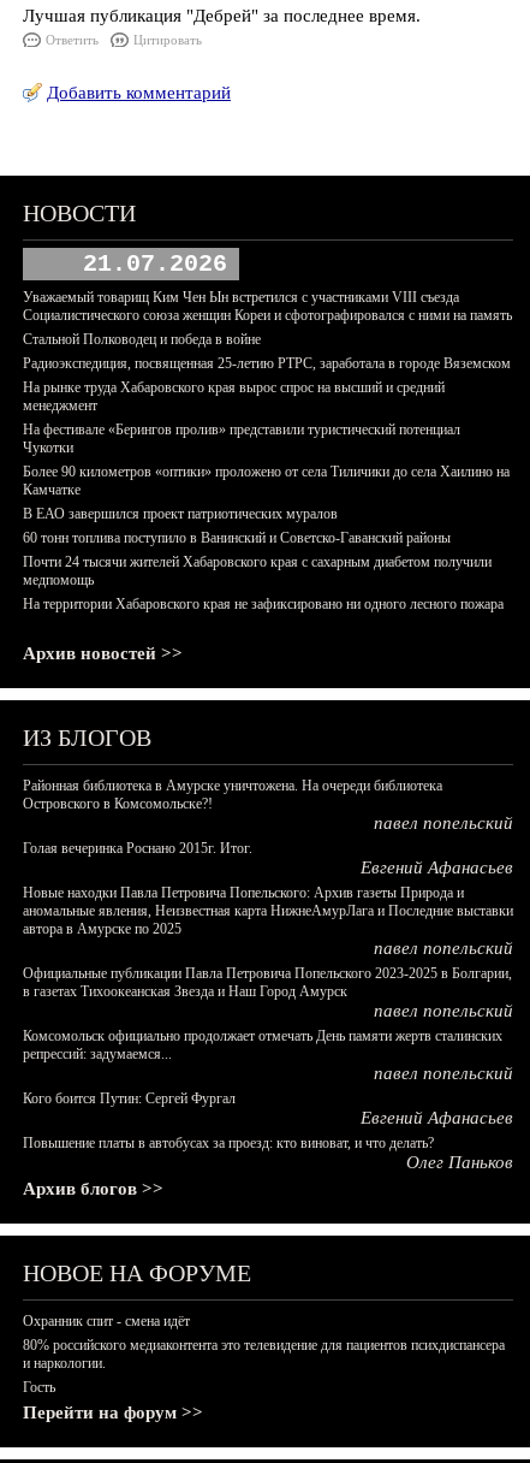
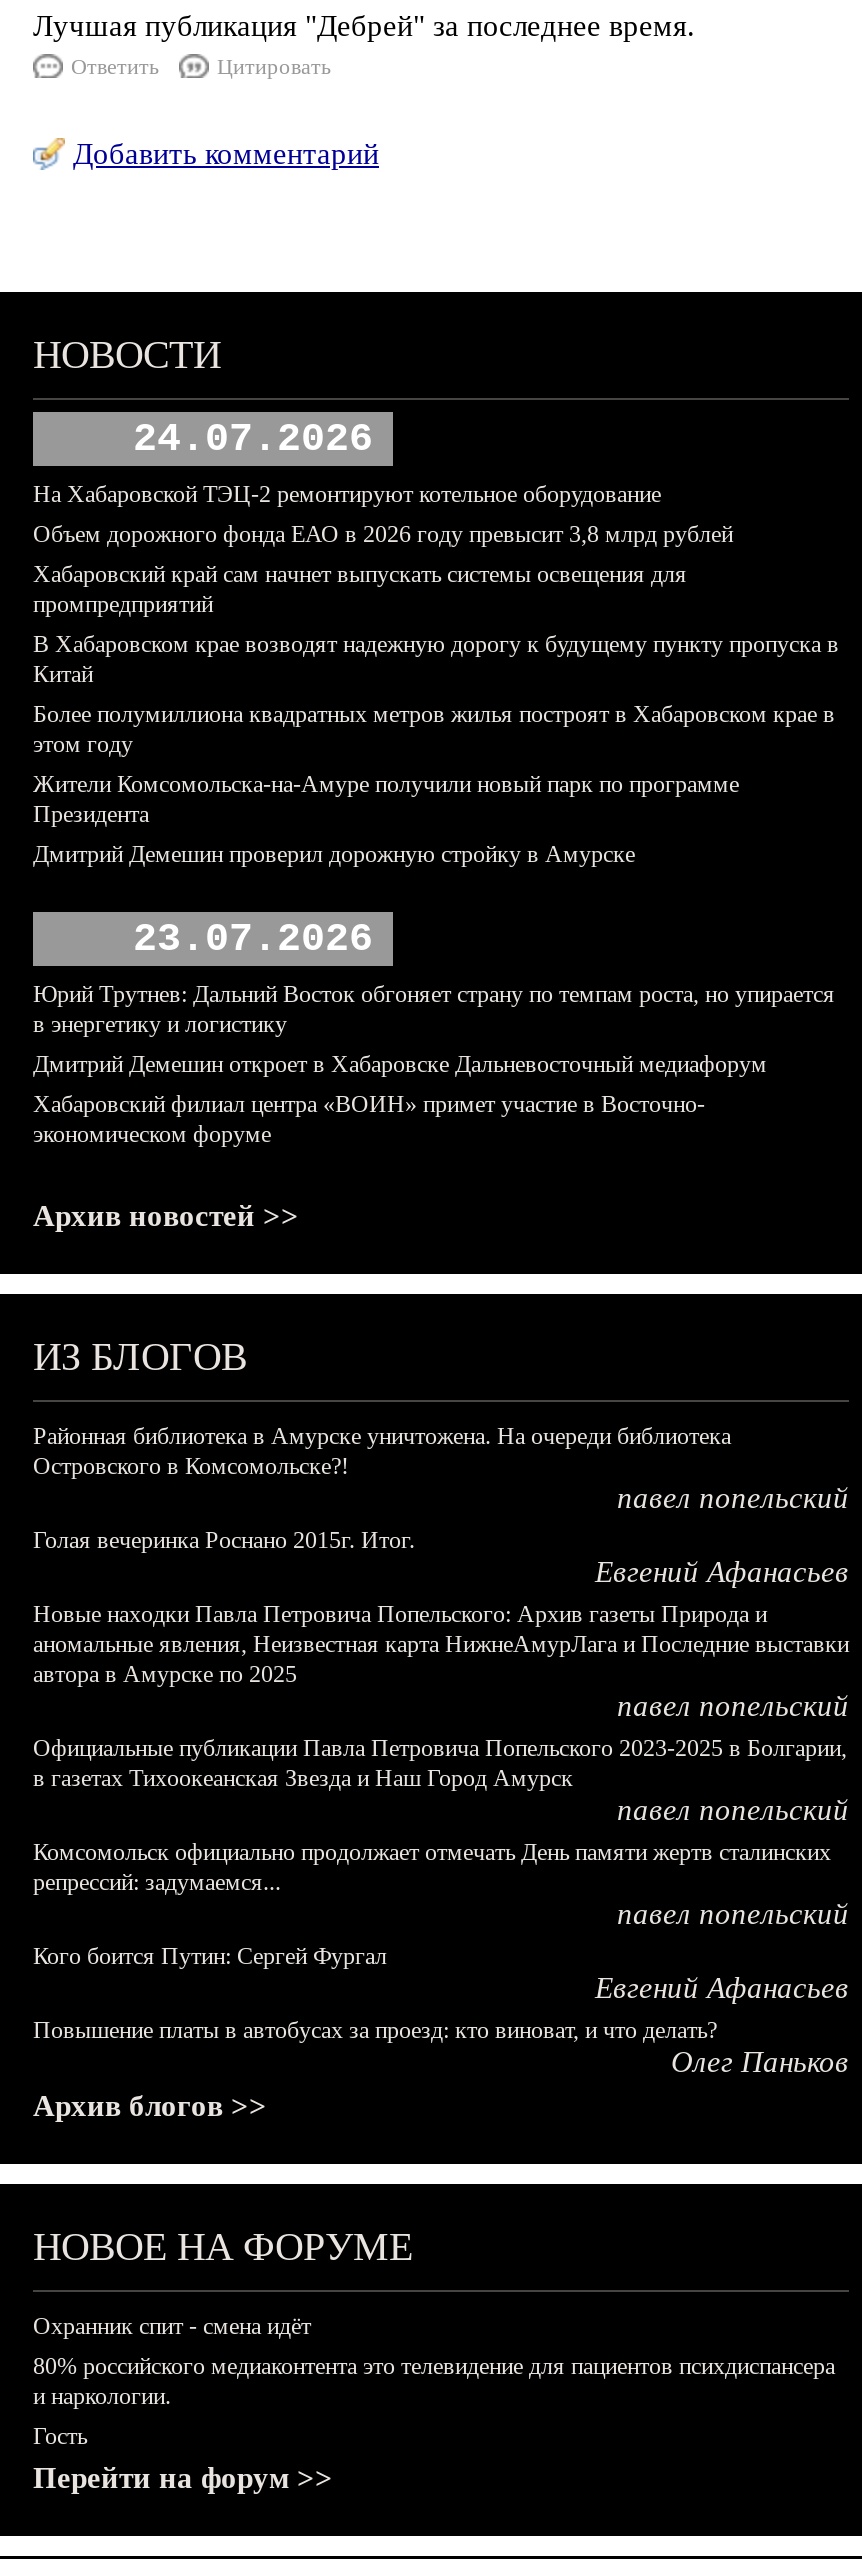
- 21.07.2026
- Уважаемый товарищ Ким Чен Ын встретился с участниками VIII съезда
- Социалистического союза женщин Кореи и сфотографировался с ними на память
- Стальной Полководец и победа в войне
- Радиоэкспедиция, посвященная 25-летию РТРС, заработала в городе Вяземском
- На рынке труда Хабаровского края вырос спрос на высший и средний
- менеджмент
- На фестивале «Берингов пролив» представили туристический потенциал
- Чукотки
- Более 90 километров «оптики» проложено от села Тиличики до села Хаилино на
- Камчатке
- В ЕАО завершился проект патриотических муралов
- 60 тонн топлива поступило в Ванинский и Советско-Гаванский районы
- Почти 24 тысячи жителей Хабаровского края с сахарным диабетом получили
- медпомощь
- На территории Хабаровского края не зафиксировано ни одного лесного пожара
+ 24.07.2026
+ На Хабаровской ТЭЦ-2 ремонтируют котельное оборудование
+ Объем дорожного фонда ЕАО в 2026 году превысит 3,8 млрд рублей
+ Хабаровский край сам начнет выпускать системы освещения для
+ промпредприятий
+ В Хабаровском крае возводят надежную дорогу к будущему пункту пропуска в
+ Китай
+ Более полумиллиона квадратных метров жилья построят в Хабаровском крае в
+ этом году
+ Жители Комсомольска-на-Амуре получили новый парк по программе
+ Президента
+ Дмитрий Демешин проверил дорожную стройку в Амурске
+ 23.07.2026
+ Юрий Трутнев: Дальний Восток обгоняет страну по темпам роста, но упирается
+ в энергетику и логистику
+ Дмитрий Демешин откроет в Хабаровске Дальневосточный медиафорум
+ Хабаровский филиал центра «ВОИН» примет участие в Восточно-
+ экономическом форуме
